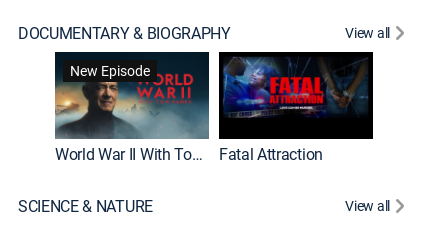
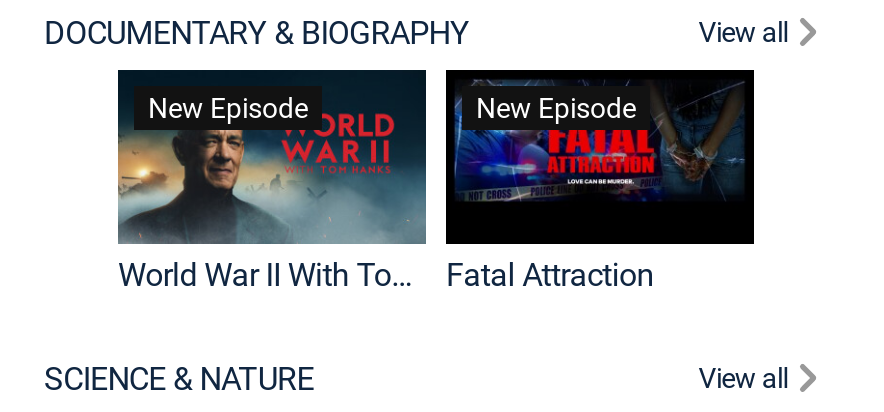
+ New Episode
